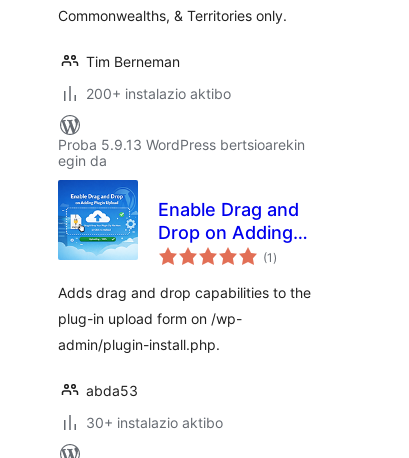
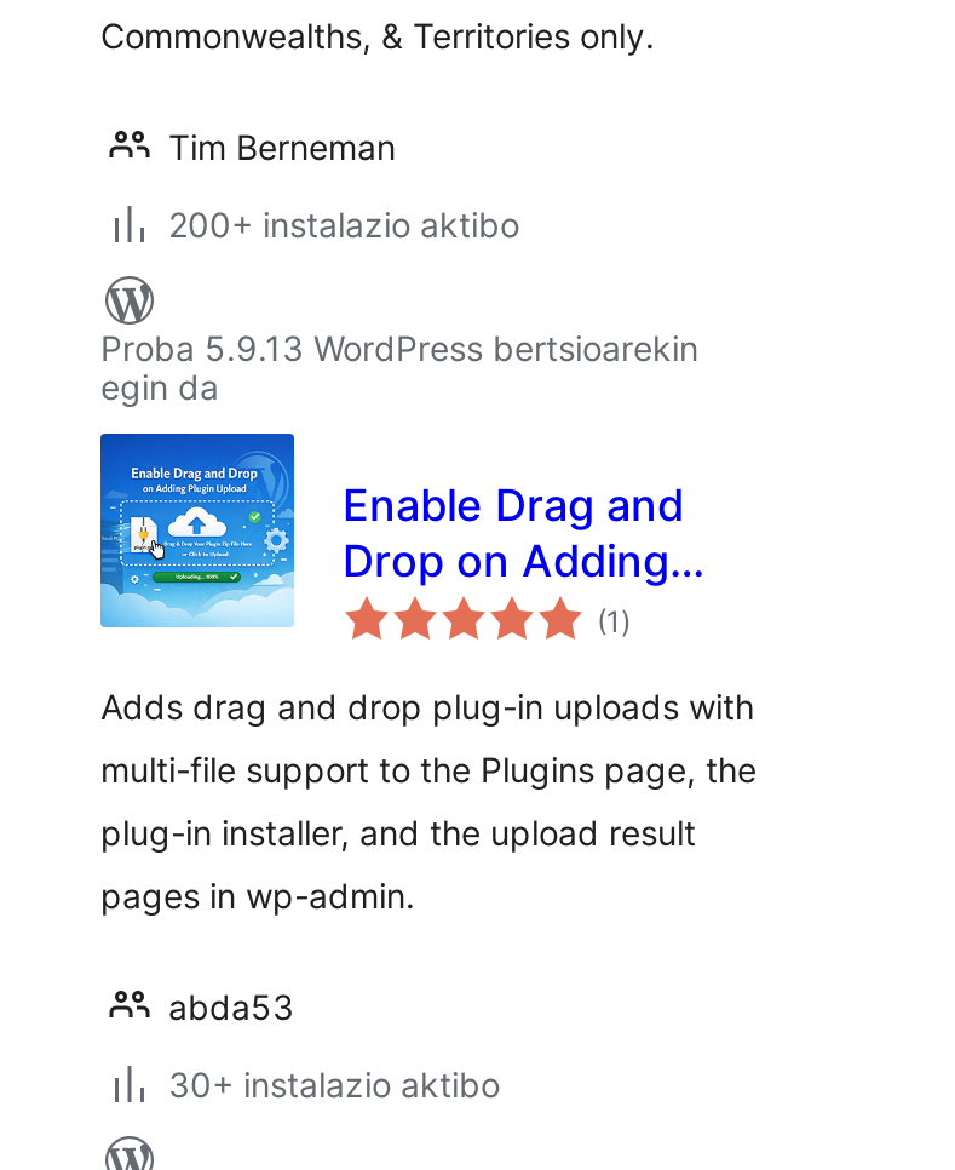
- Adds drag and drop capabilities to the
- plug-in upload form on /wp-
- admin/plugin-install.php.
+ Adds drag and drop plug-in uploads with
+ multi-file support to the Plugins page, the
+ plug-in installer, and the upload result
+ pages in wp-admin.
